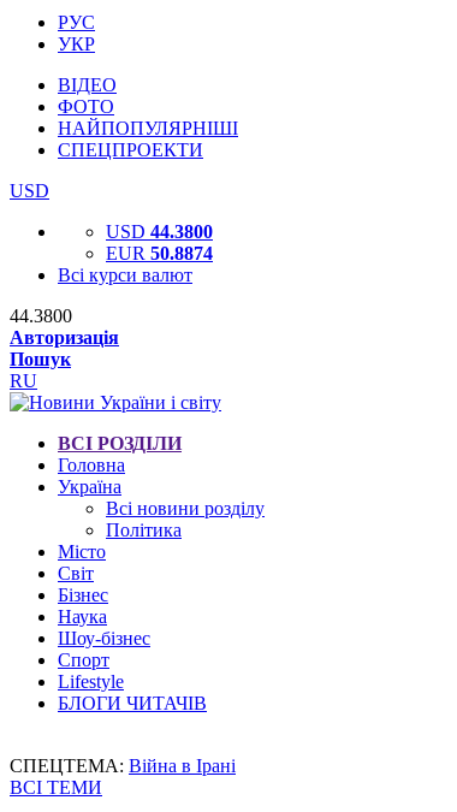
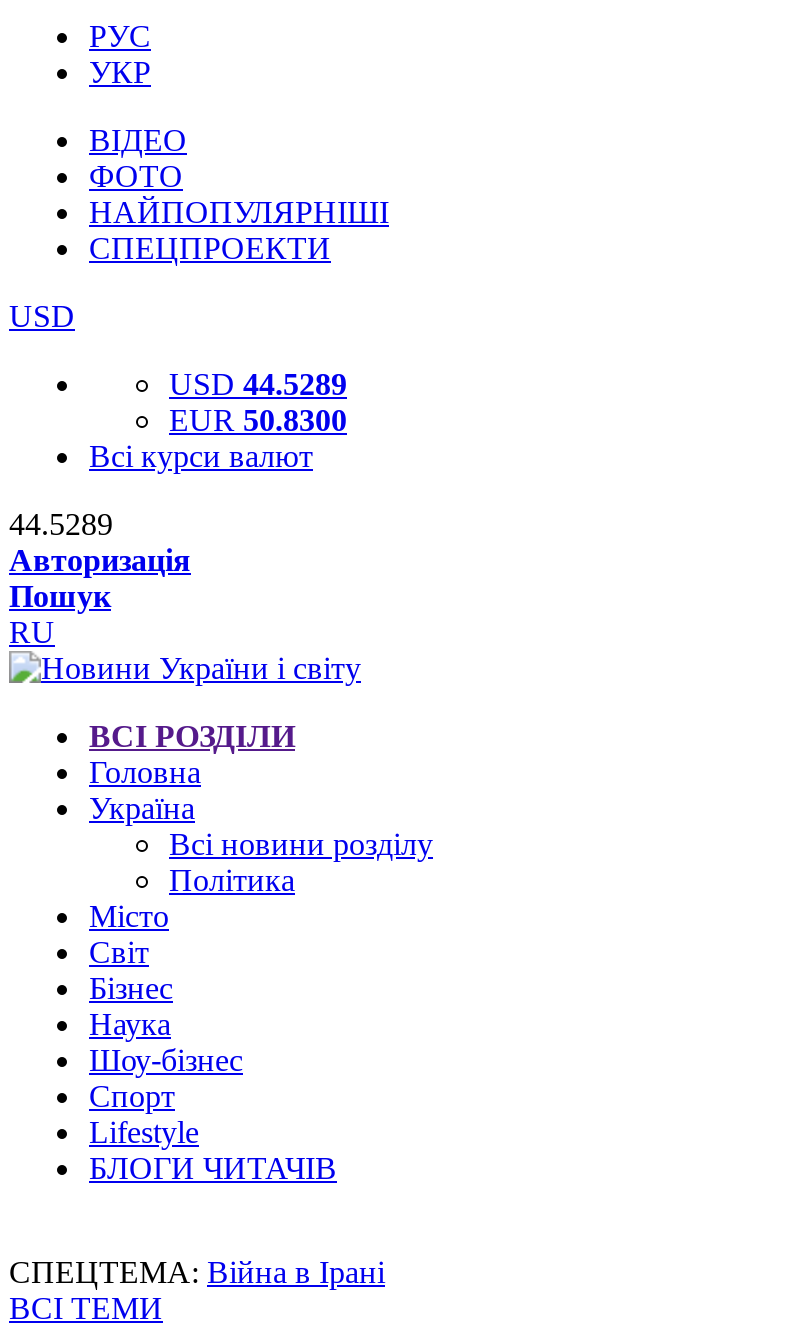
- USD 44.3800
+ USD 44.5289

- EUR 50.8874
+ EUR 50.8300

- 44.3800
+ 44.5289
